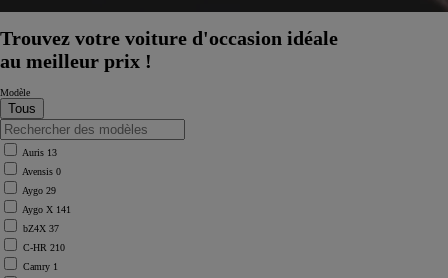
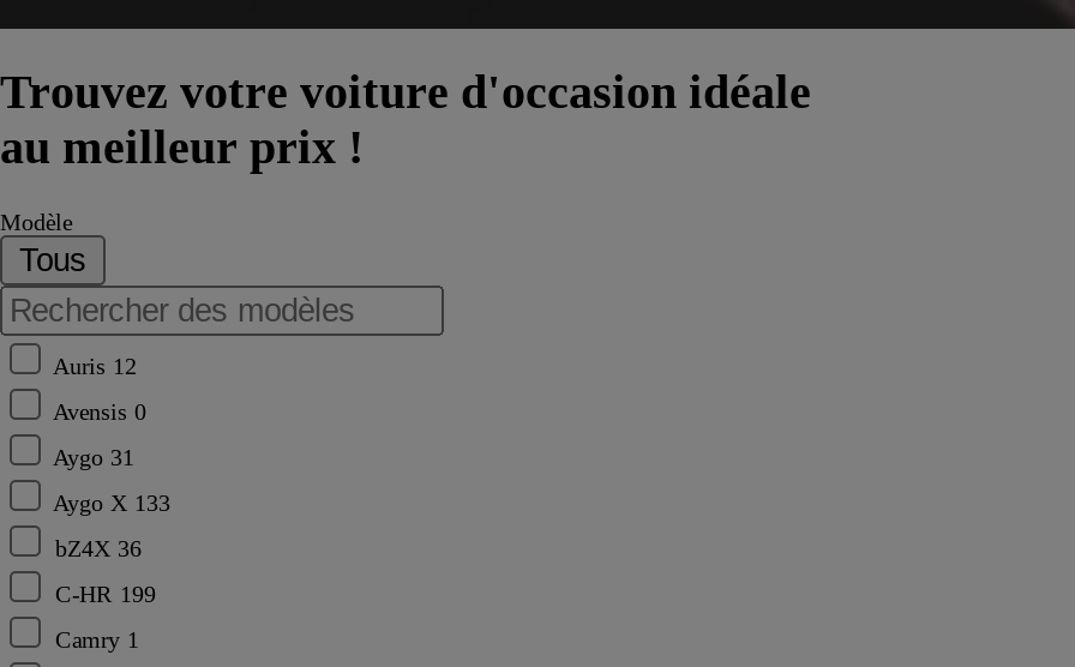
- Auris 13
+ Auris 12

- Aygo 29
+ Aygo 31

- Aygo X 141
+ Aygo X 133

- bZ4X 37
+ bZ4X 36

- C-HR 210
+ C-HR 199
